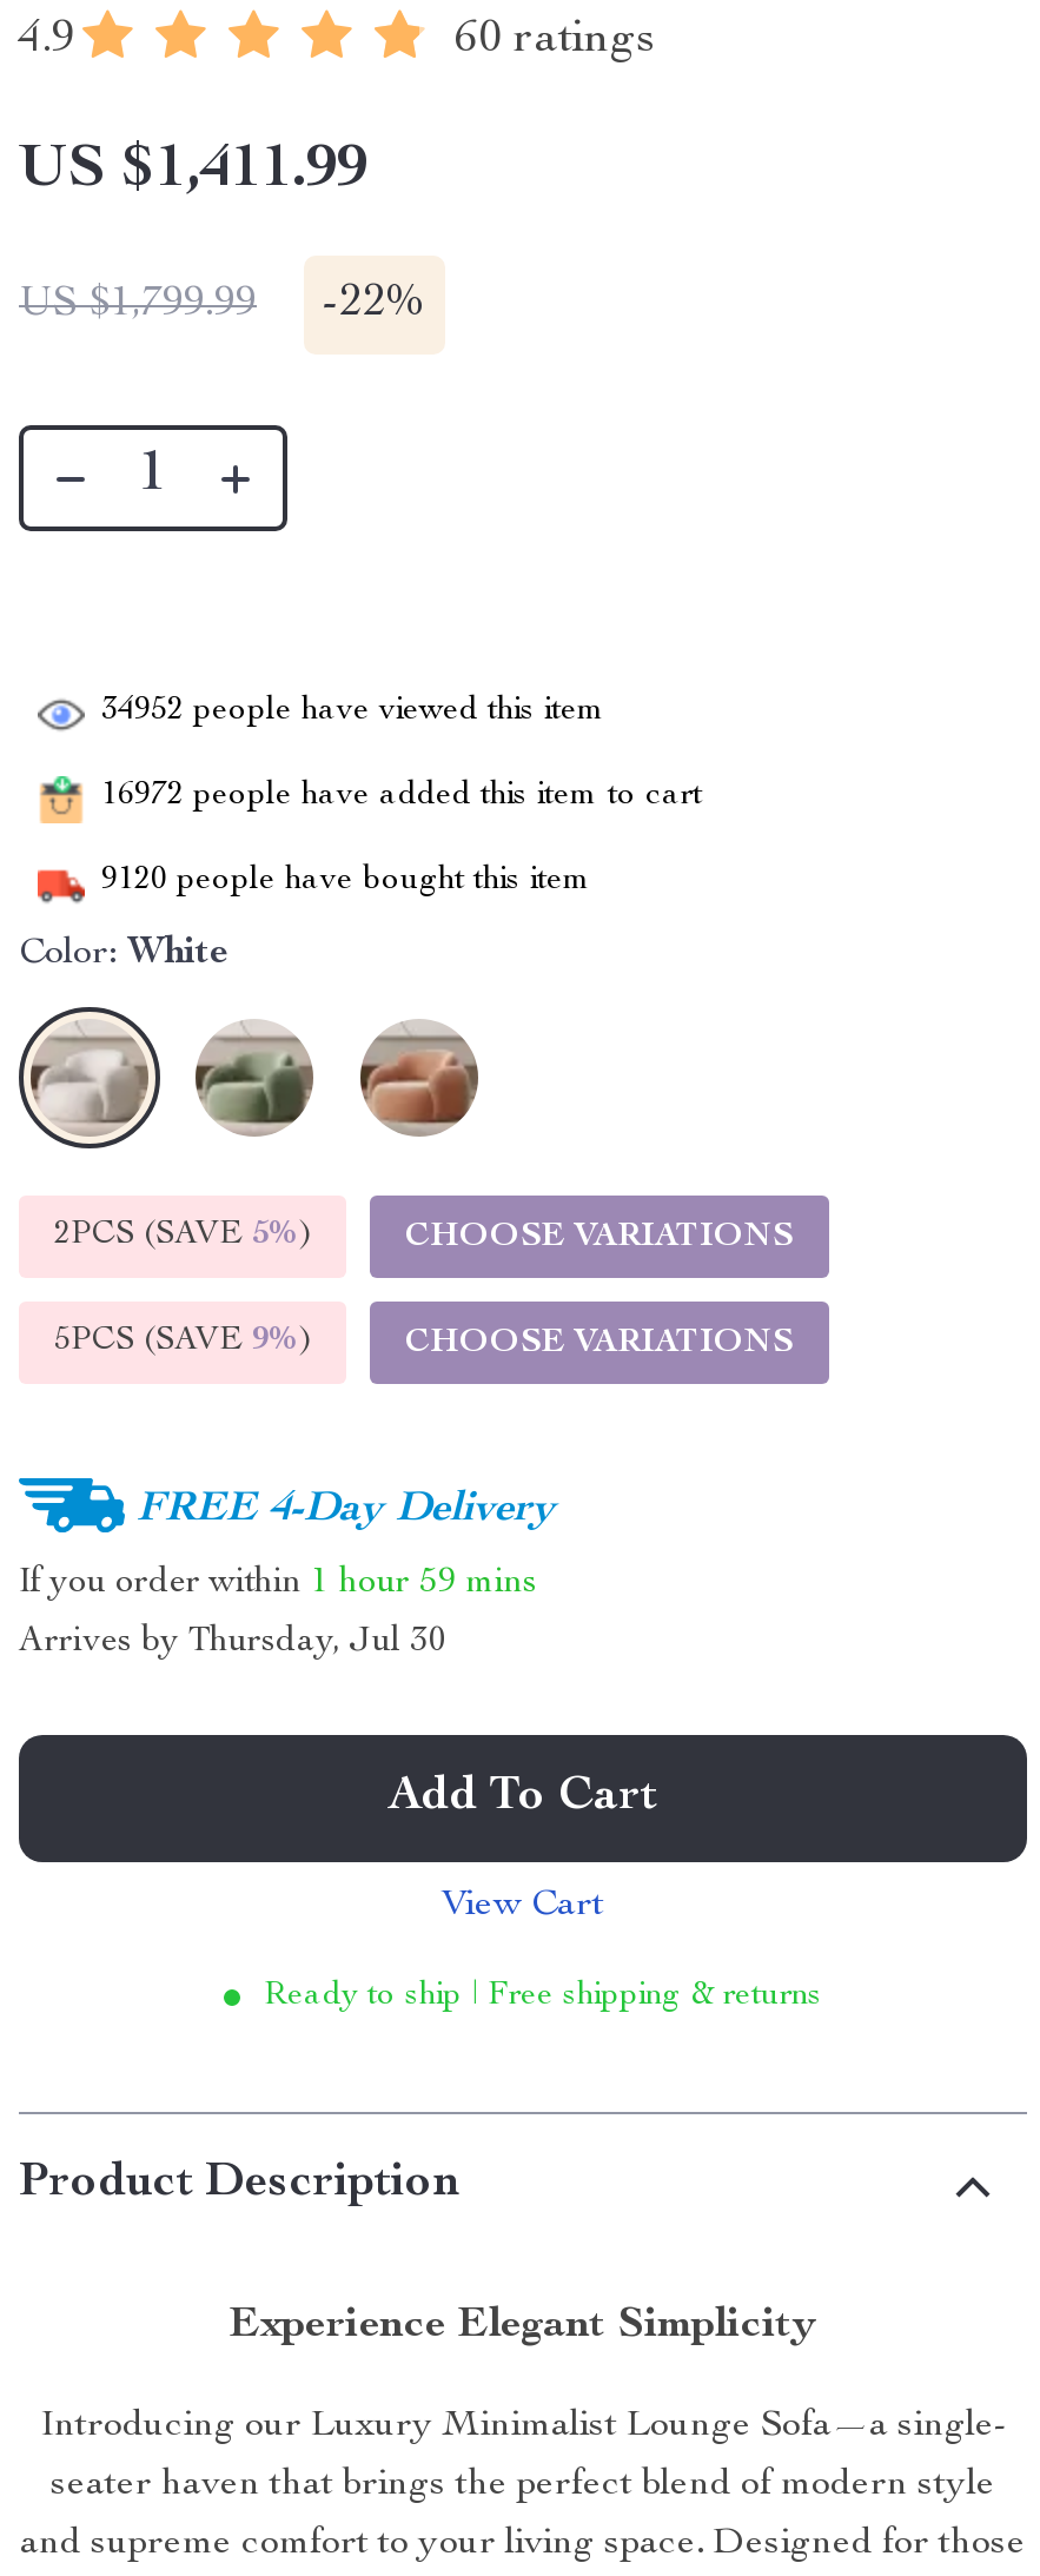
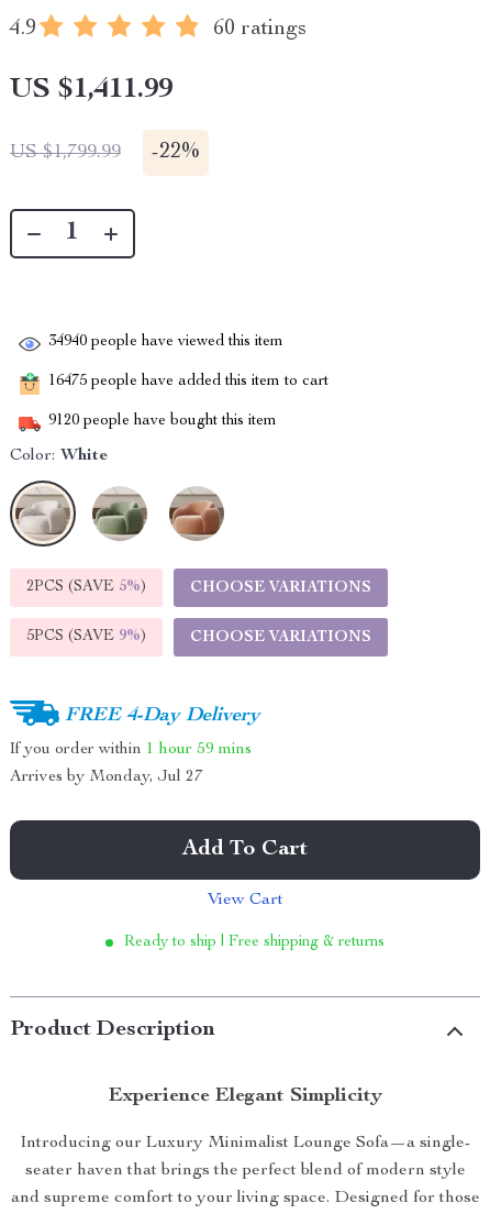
- 34952 people have viewed this item
+ 34940 people have viewed this item

- 16972 people have added this item to cart
+ 16475 people have added this item to cart

- Arrives by Thursday, Jul 30
+ Arrives by Monday, Jul 27
